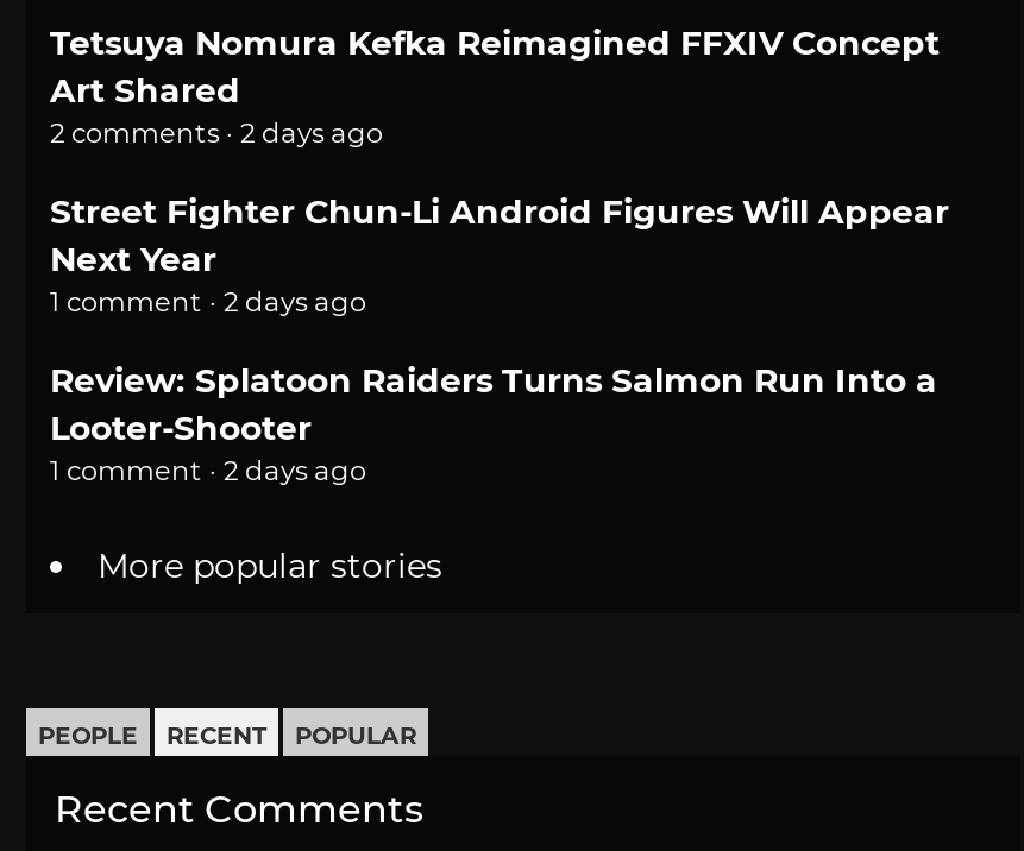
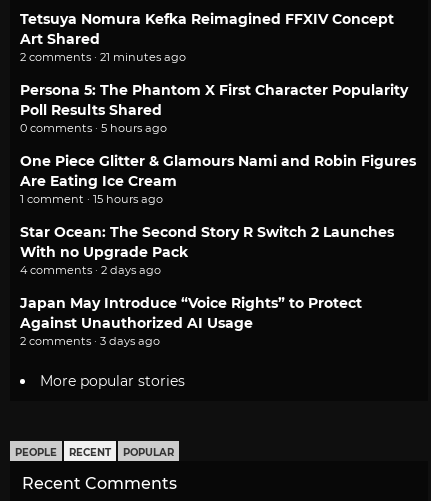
- 2 comments · 2 days ago
- Street Fighter Chun-Li Android Figures Will Appear
- Next Year
- 1 comment · 2 days ago
- Review: Splatoon Raiders Turns Salmon Run Into a
- Looter-Shooter
- 1 comment · 2 days ago
+ 2 comments · 21 minutes ago
+ Persona 5: The Phantom X First Character Popularity
+ Poll Results Shared
+ 0 comments · 5 hours ago
+ One Piece Glitter & Glamours Nami and Robin Figures
+ Are Eating Ice Cream
+ 1 comment · 15 hours ago
+ Star Ocean: The Second Story R Switch 2 Launches
+ With no Upgrade Pack
+ 4 comments · 2 days ago
+ Japan May Introduce “Voice Rights” to Protect
+ Against Unauthorized AI Usage
+ 2 comments · 3 days ago
